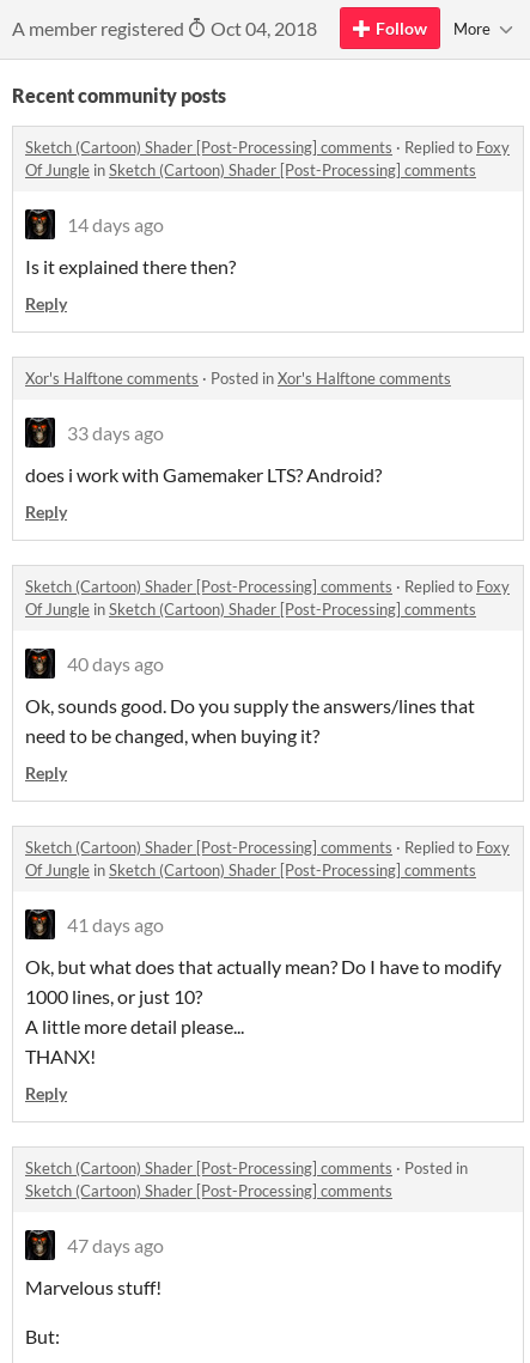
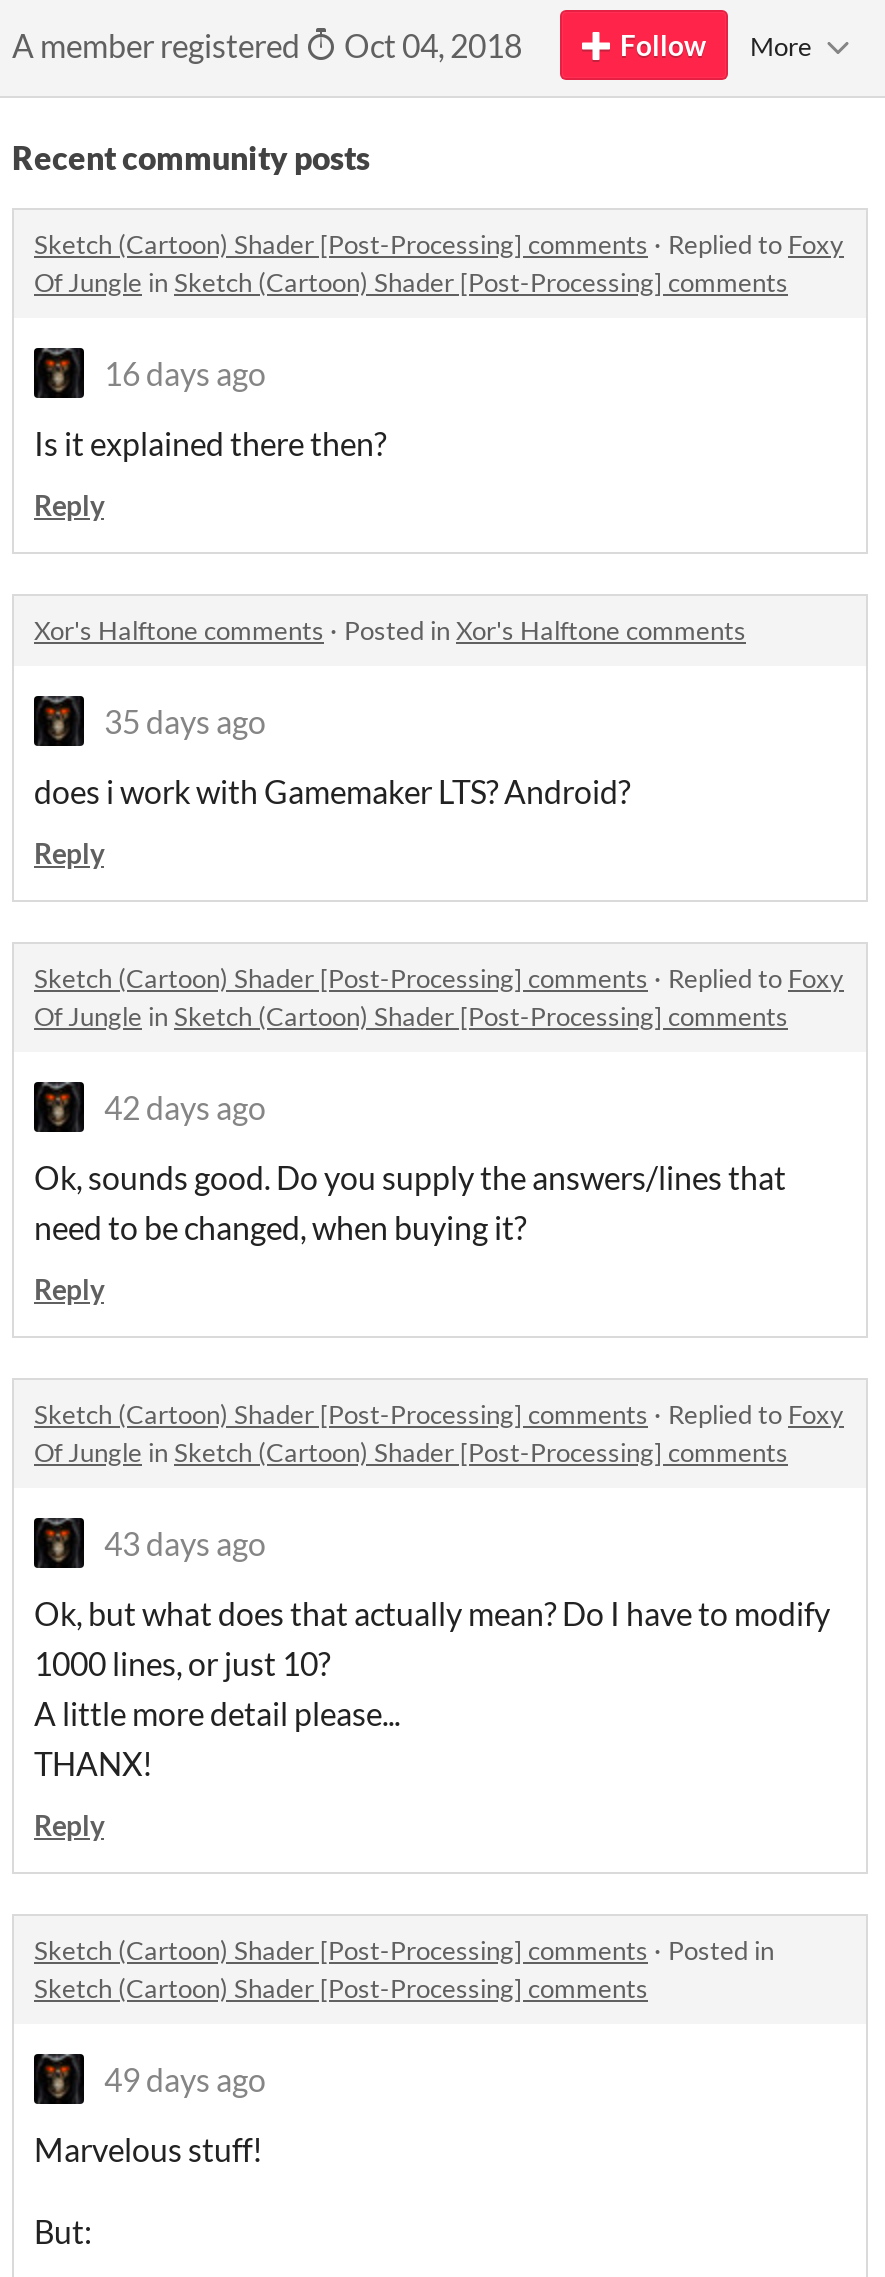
- 14 days ago
+ 16 days ago

- 33 days ago
+ 35 days ago

- 40 days ago
+ 42 days ago

- 41 days ago
+ 43 days ago

- 47 days ago
+ 49 days ago
